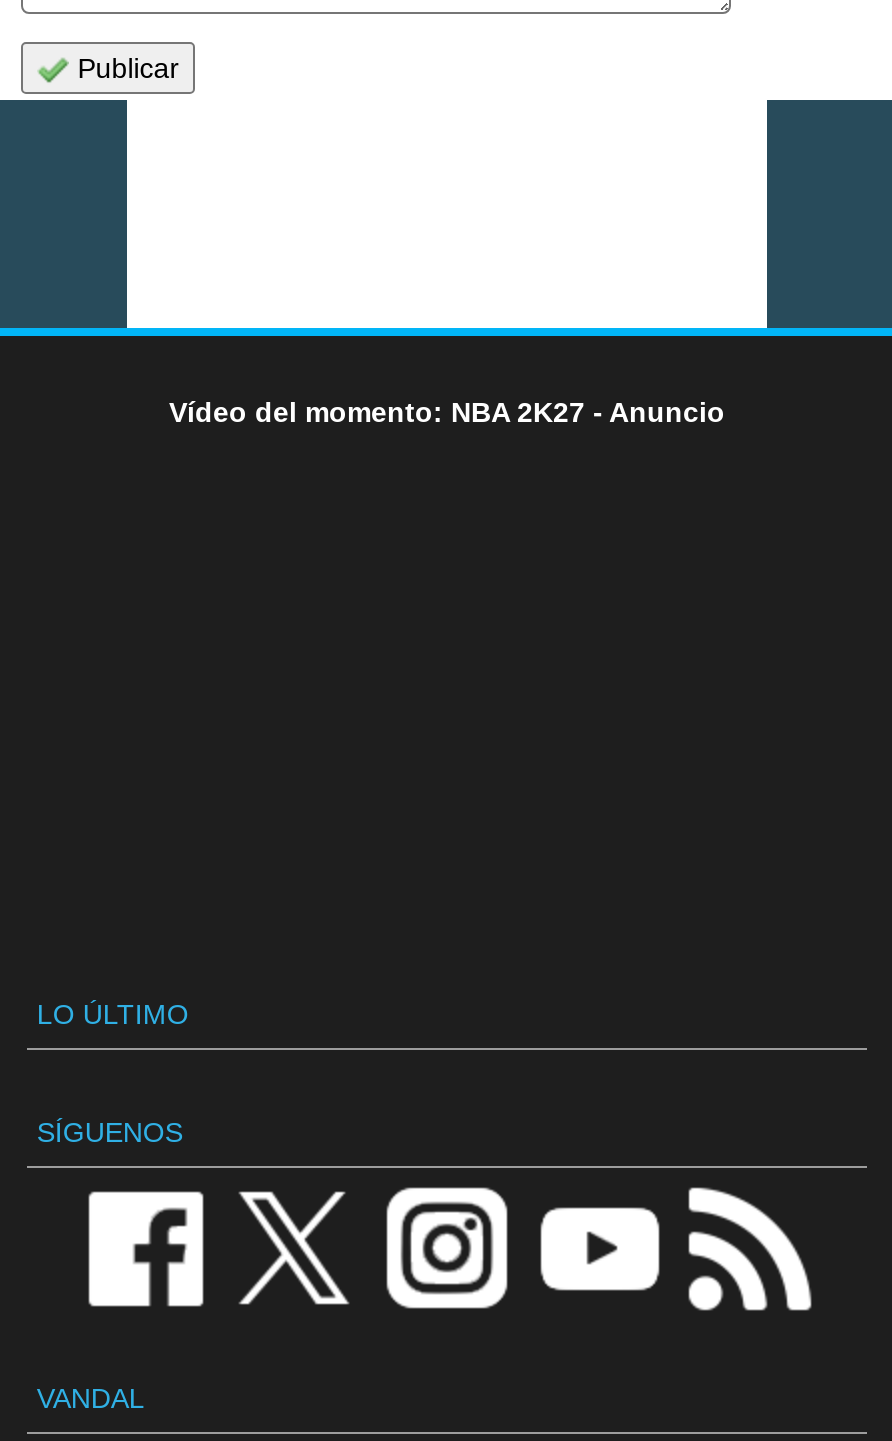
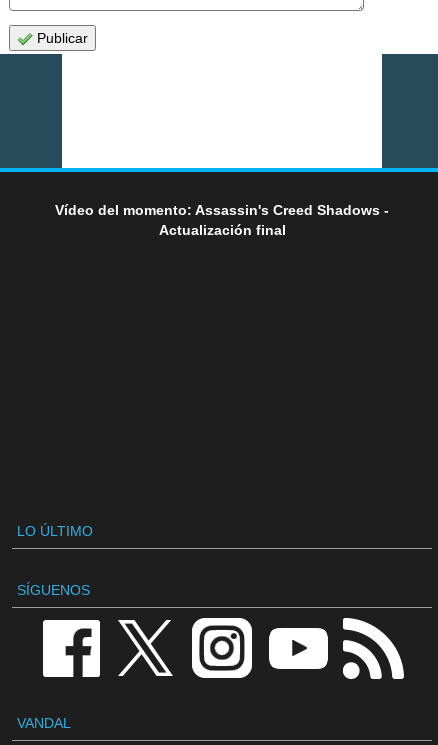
- Vídeo del momento: NBA 2K27 - Anuncio
+ Vídeo del momento: Assassin's Creed Shadows -
+ Actualización final
